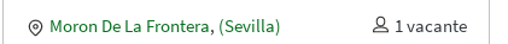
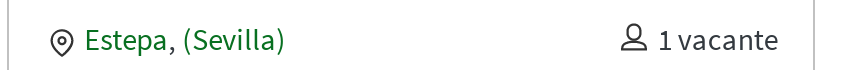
- Moron De La Frontera, (Sevilla)
+ Estepa, (Sevilla)
